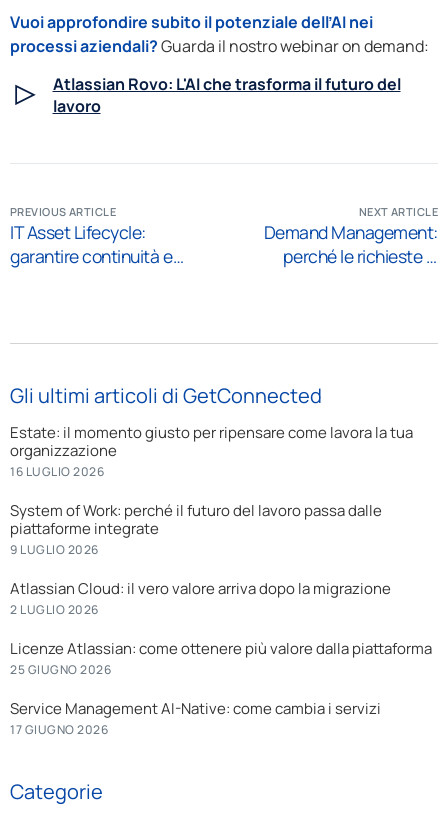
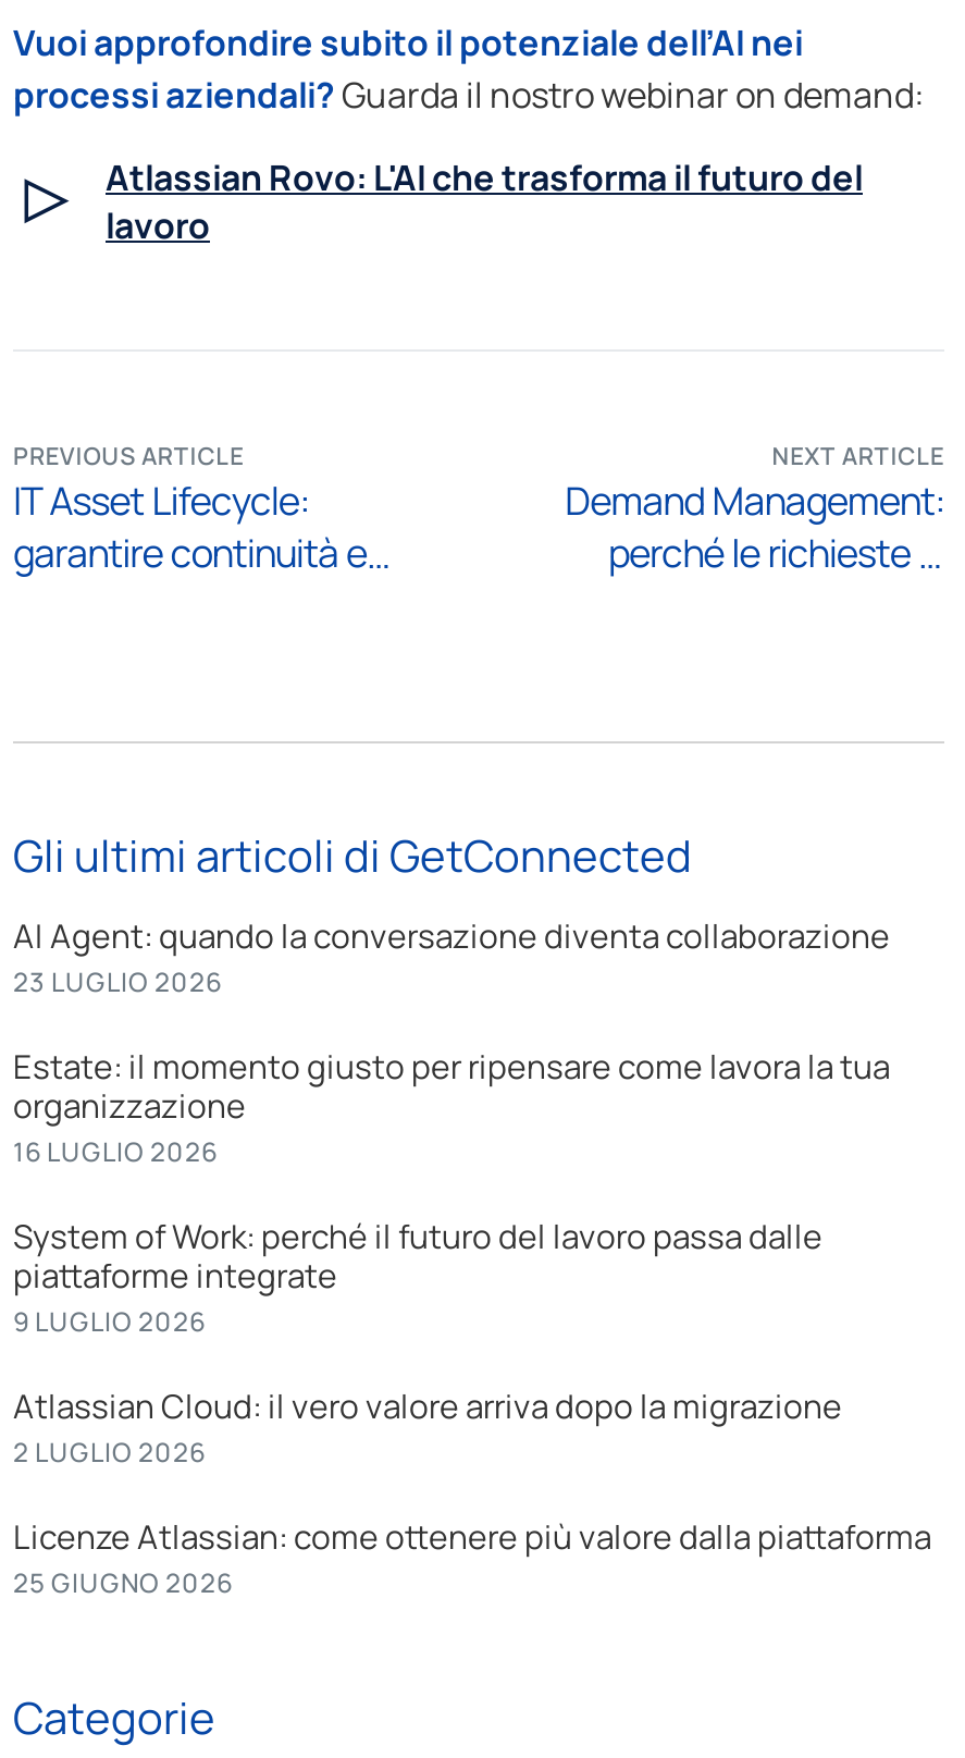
+ AI Agent: quando la conversazione diventa collaborazione
+ 23 LUGLIO 2026

moved down: Estate: il momento giusto per ripensare come lavora la tua | organizzazione | 16 LUGLIO 2026 | ... | Licenze Atlassian: come ottenere più valore dalla piattaforma | 25 GIUGNO 2026

- Service Management AI-Native: come cambia i servizi
- 17 GIUGNO 2026
